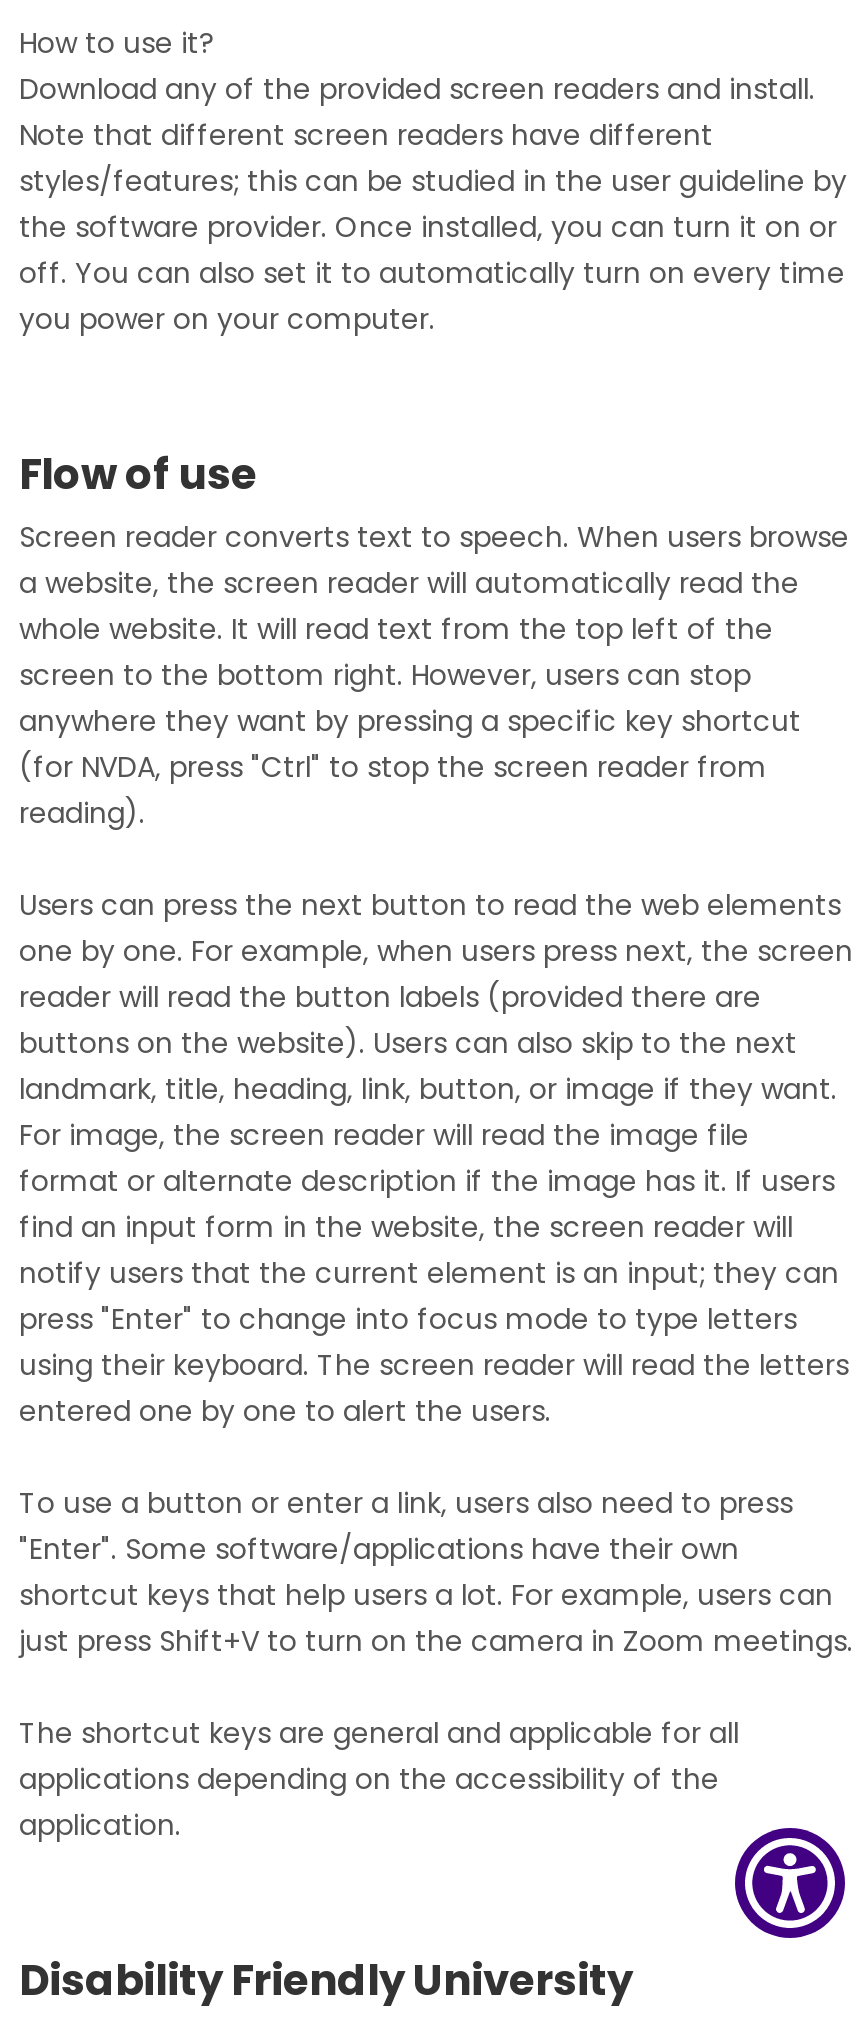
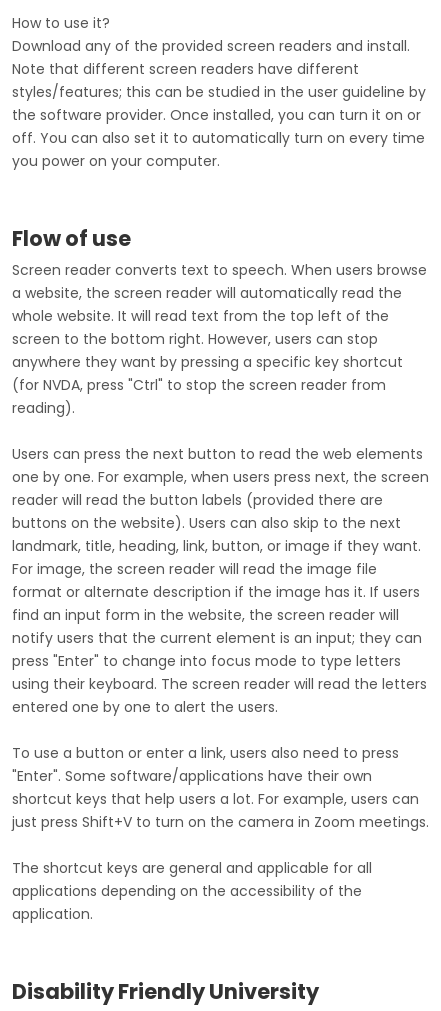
- [image]
